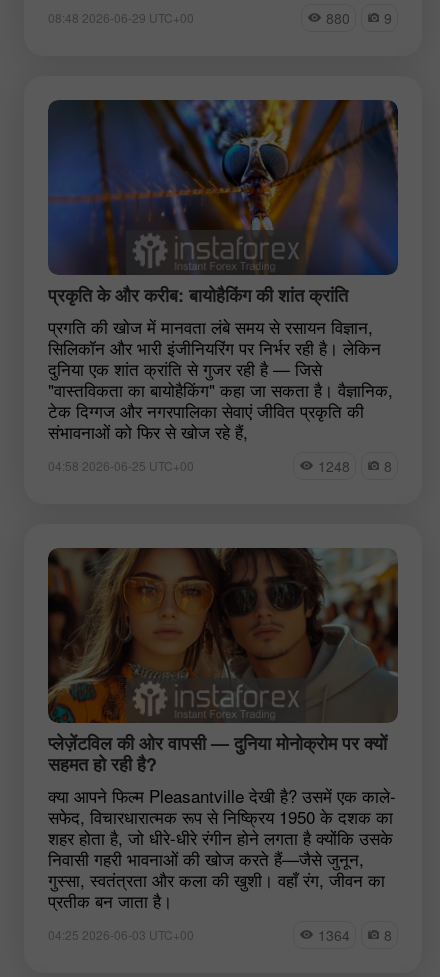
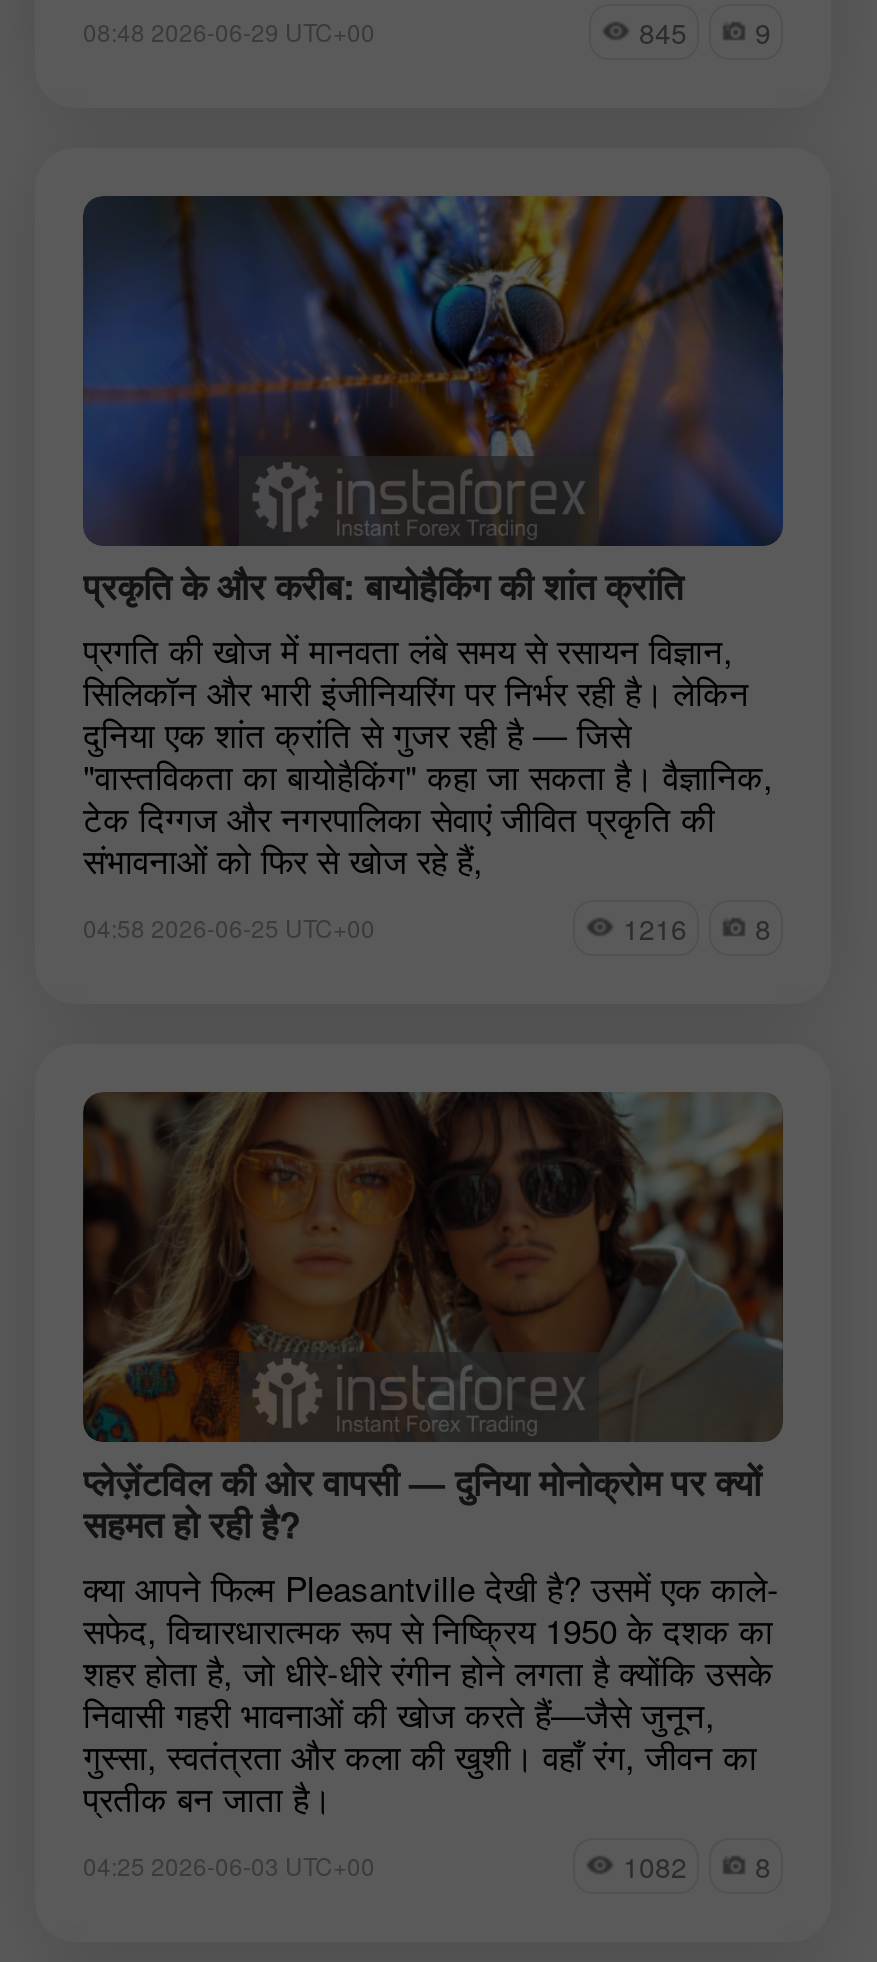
- 880 9
+ 845 9

- 1248 8
+ 1216 8

- 1364 8
+ 1082 8
